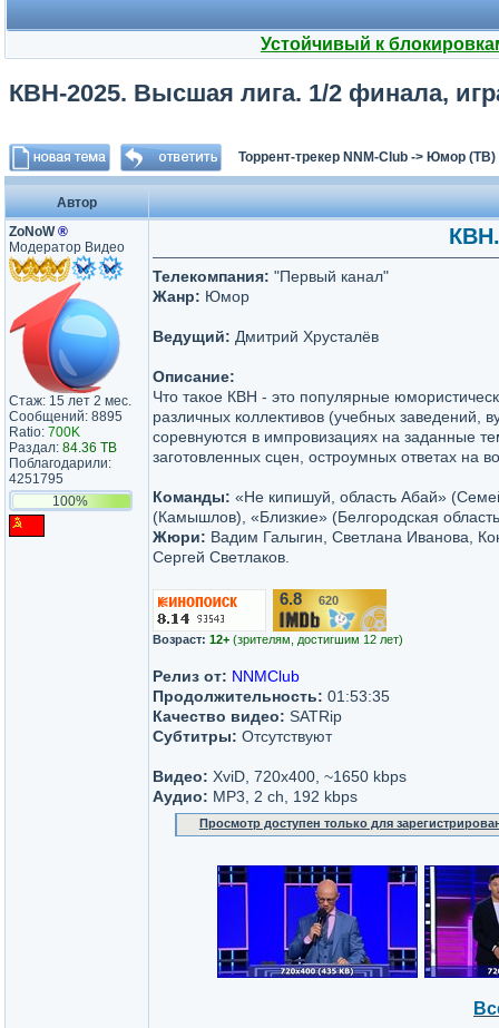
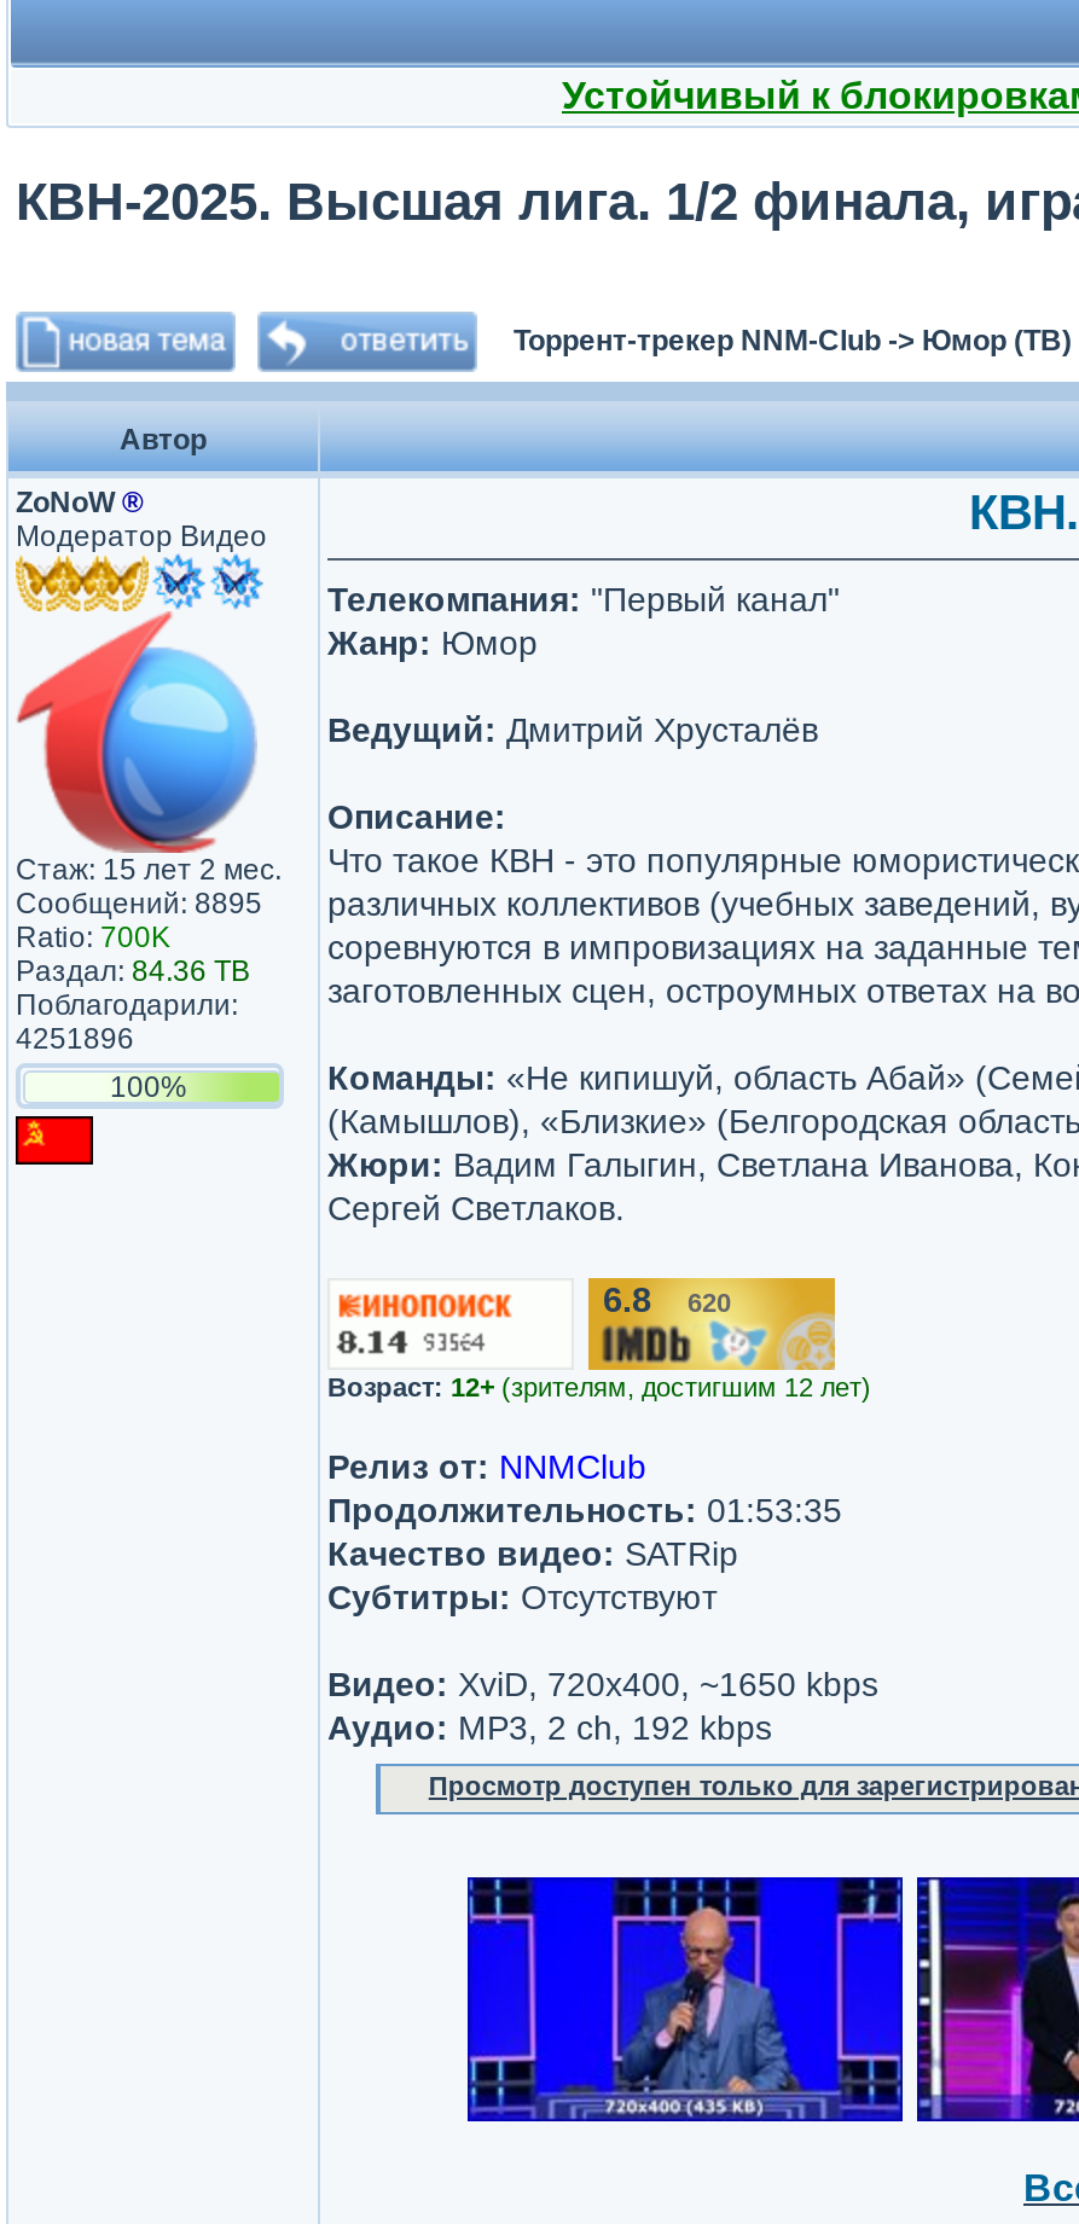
- 4251795
+ 4251896
